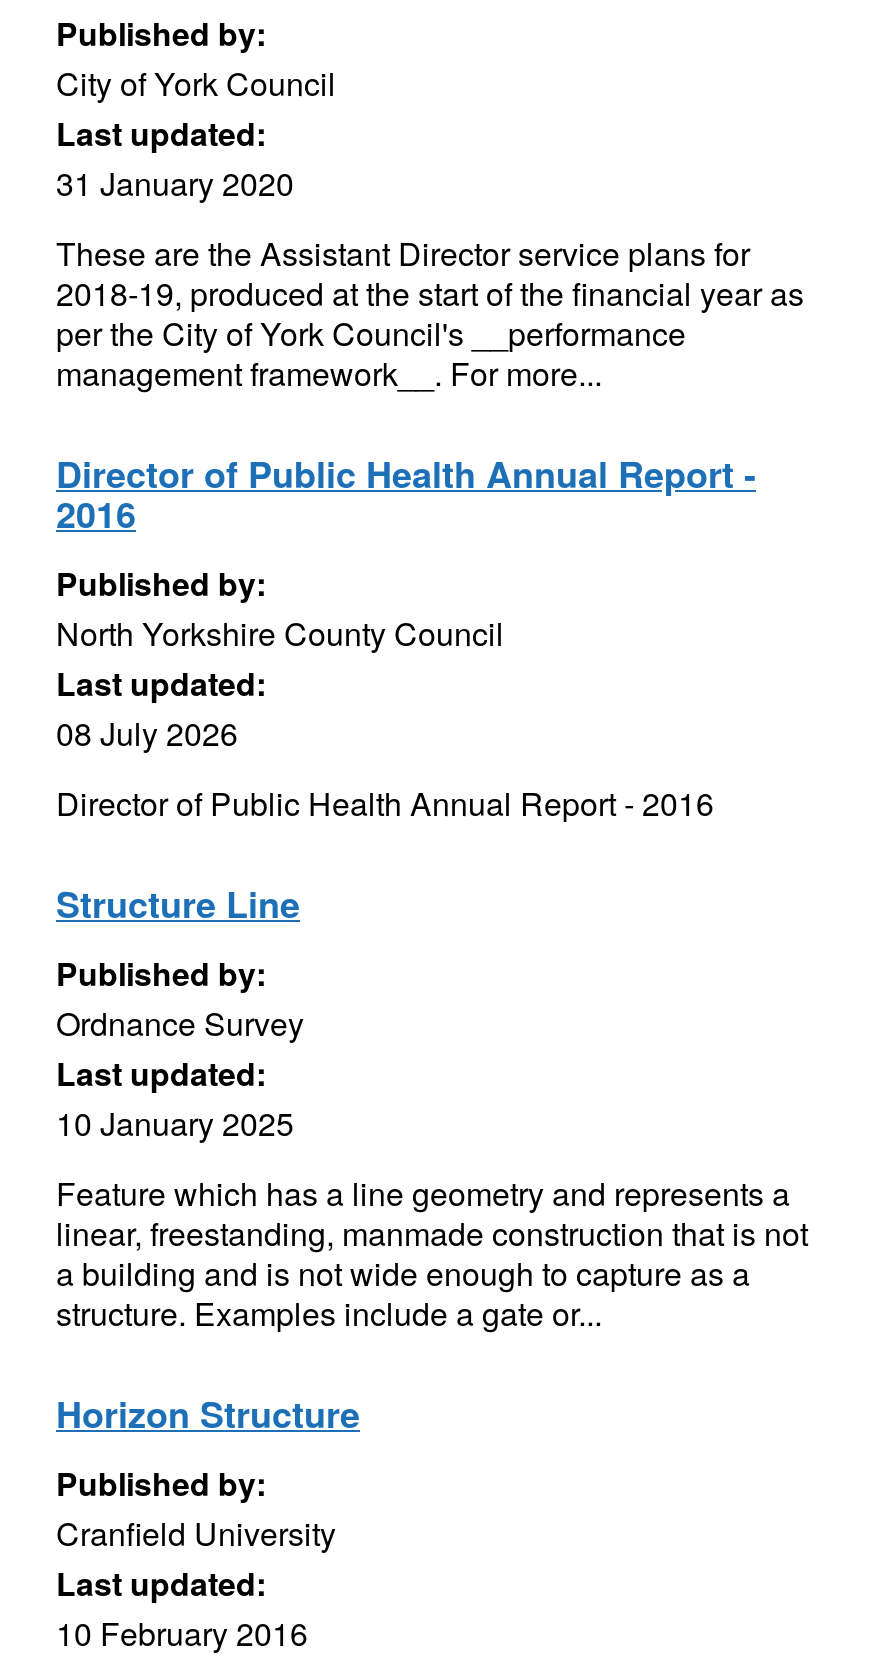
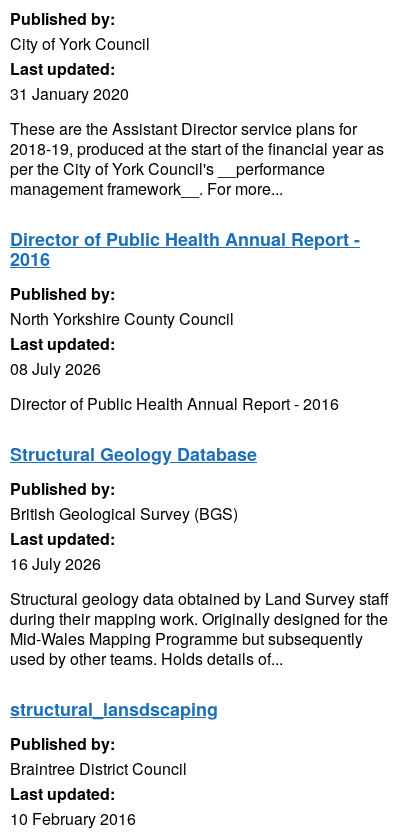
- Structure Line
+ Structural Geology Database

- Ordnance Survey
+ British Geological Survey (BGS)

- 10 January 2025
+ 16 July 2026

- Feature which has a line geometry and represents a
- linear, freestanding, manmade construction that is not
- a building and is not wide enough to capture as a
- structure. Examples include a gate or...
+ Structural geology data obtained by Land Survey staff
+ during their mapping work. Originally designed for the
+ Mid-Wales Mapping Programme but subsequently
+ used by other teams. Holds details of...

- Horizon Structure
+ structural_lansdscaping

- Cranfield University
+ Braintree District Council
